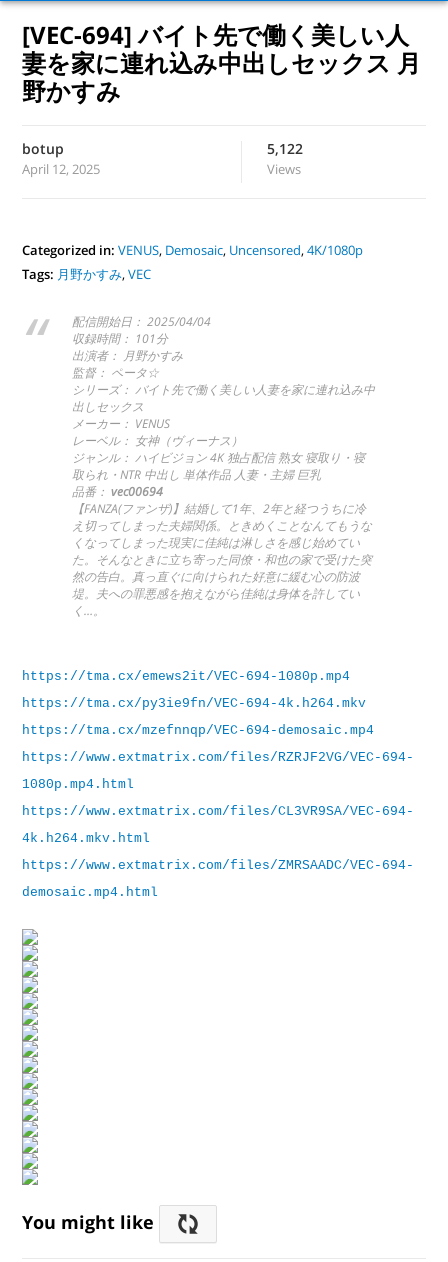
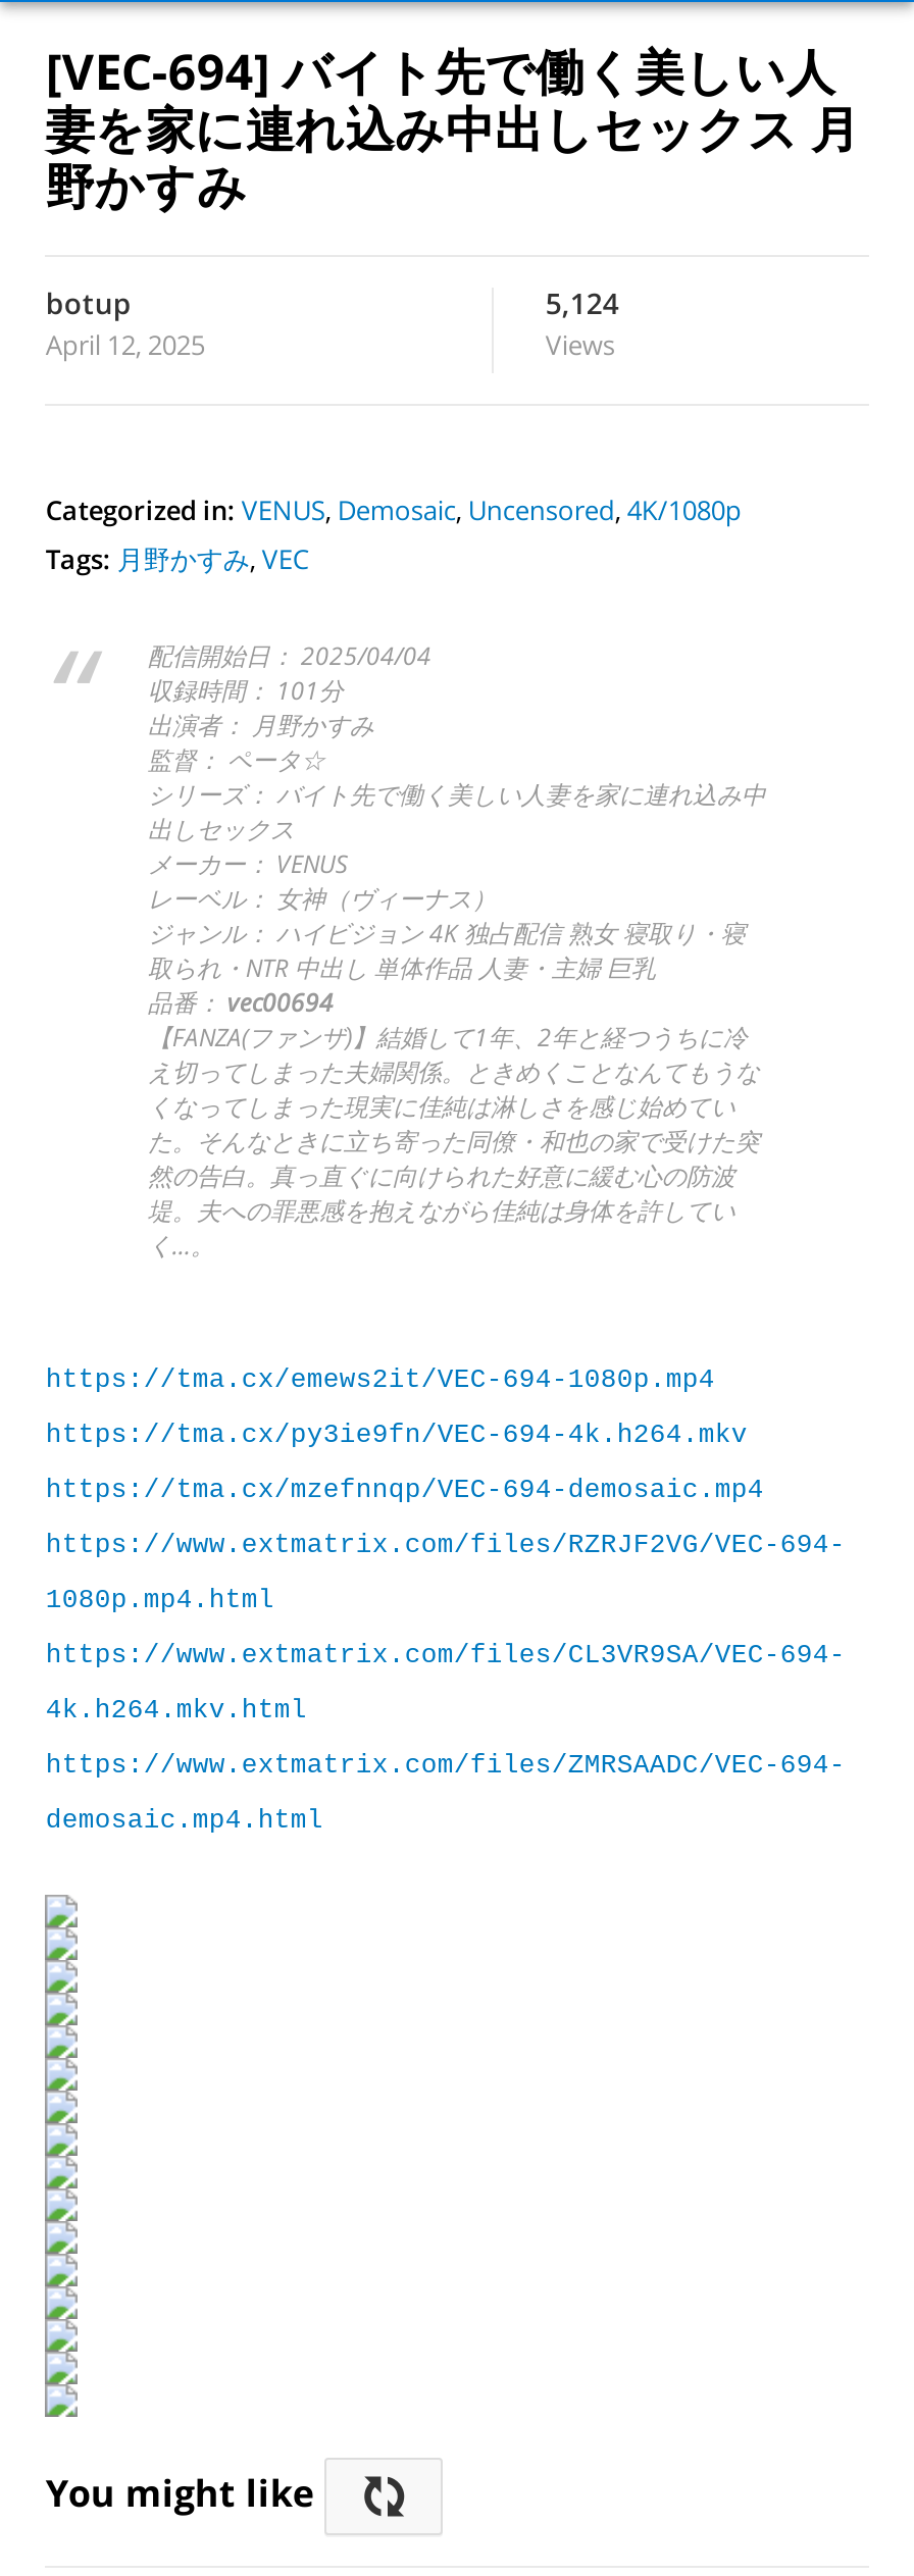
- 5,122
+ 5,124
